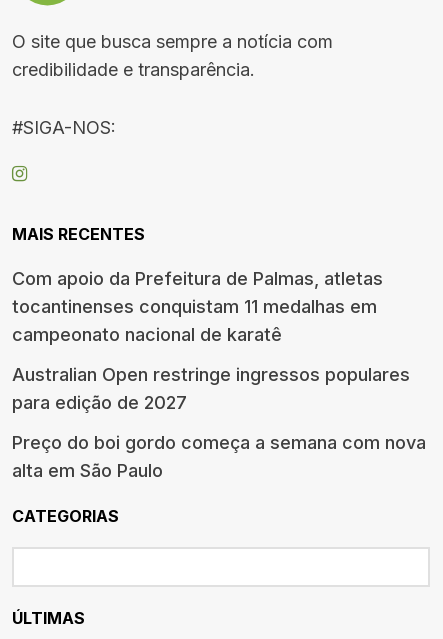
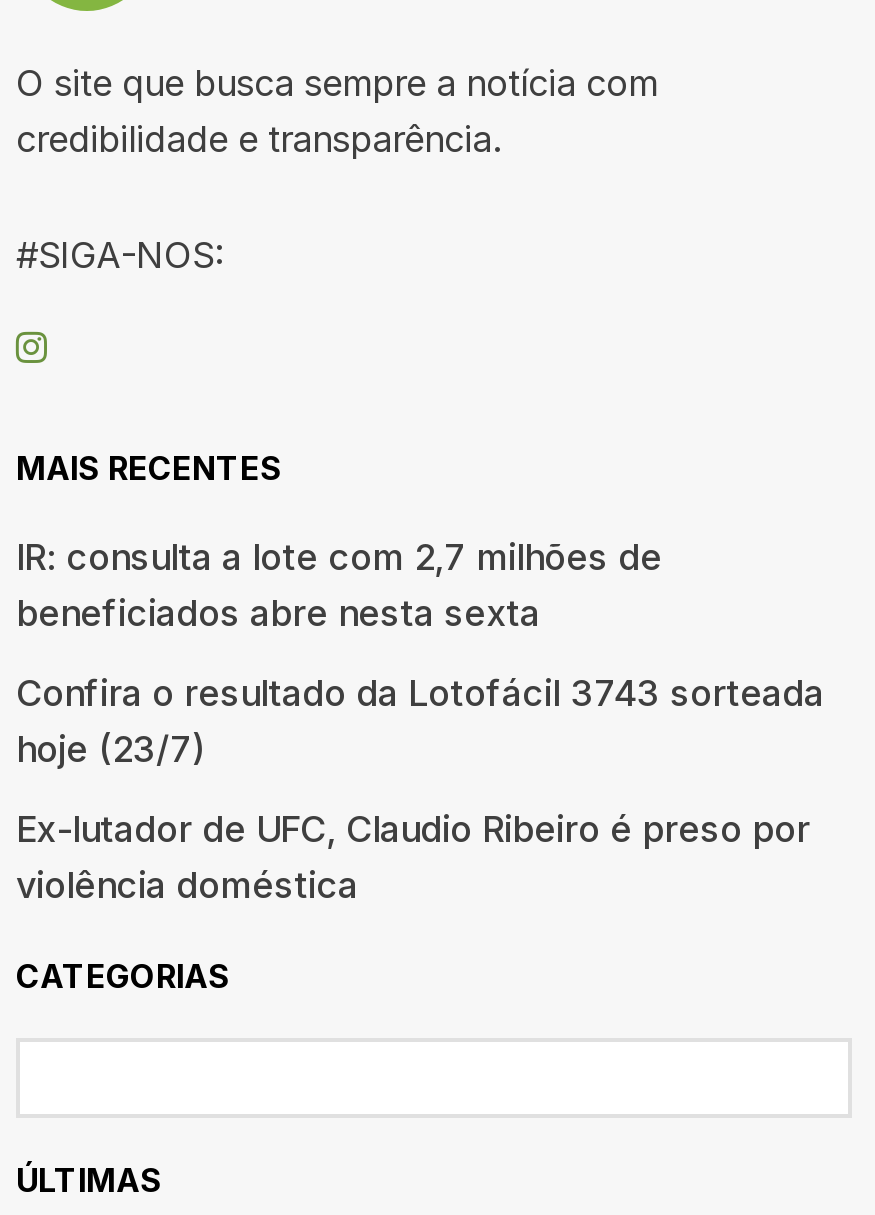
- Com apoio da Prefeitura de Palmas, atletas
- tocantinenses conquistam 11 medalhas em
- campeonato nacional de karatê
+ IR: consulta a lote com 2,7 milhões de
+ beneficiados abre nesta sexta

- Australian Open restringe ingressos populares
- para edição de 2027
+ Confira o resultado da Lotofácil 3743 sorteada
+ hoje (23/7)

- Preço do boi gordo começa a semana com nova
- alta em São Paulo
+ Ex-lutador de UFC, Claudio Ribeiro é preso por
+ violência doméstica
